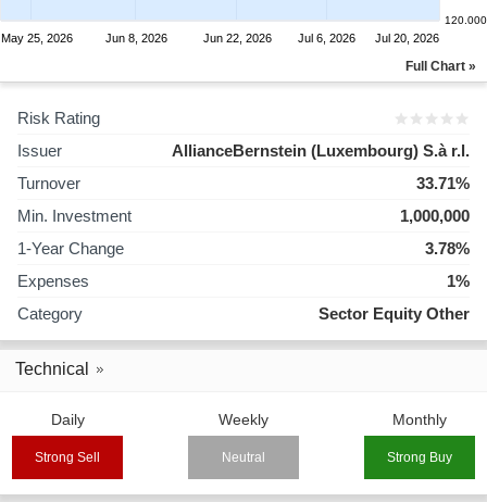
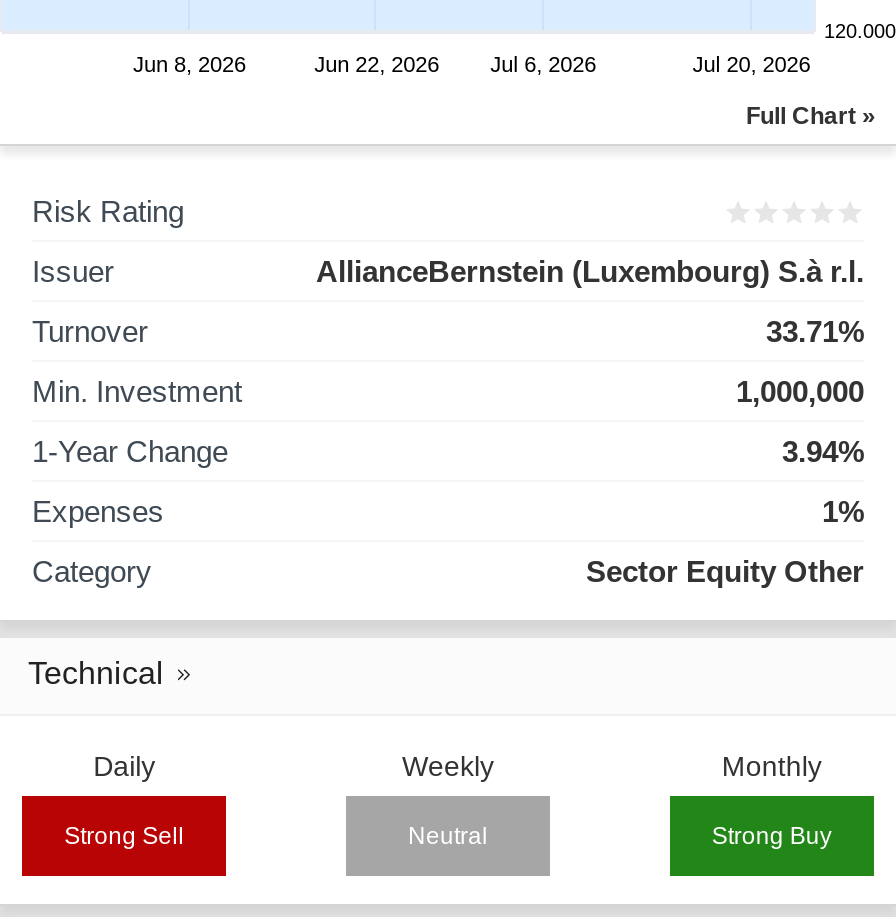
- May 25, 2026

- 3.78%
+ 3.94%
